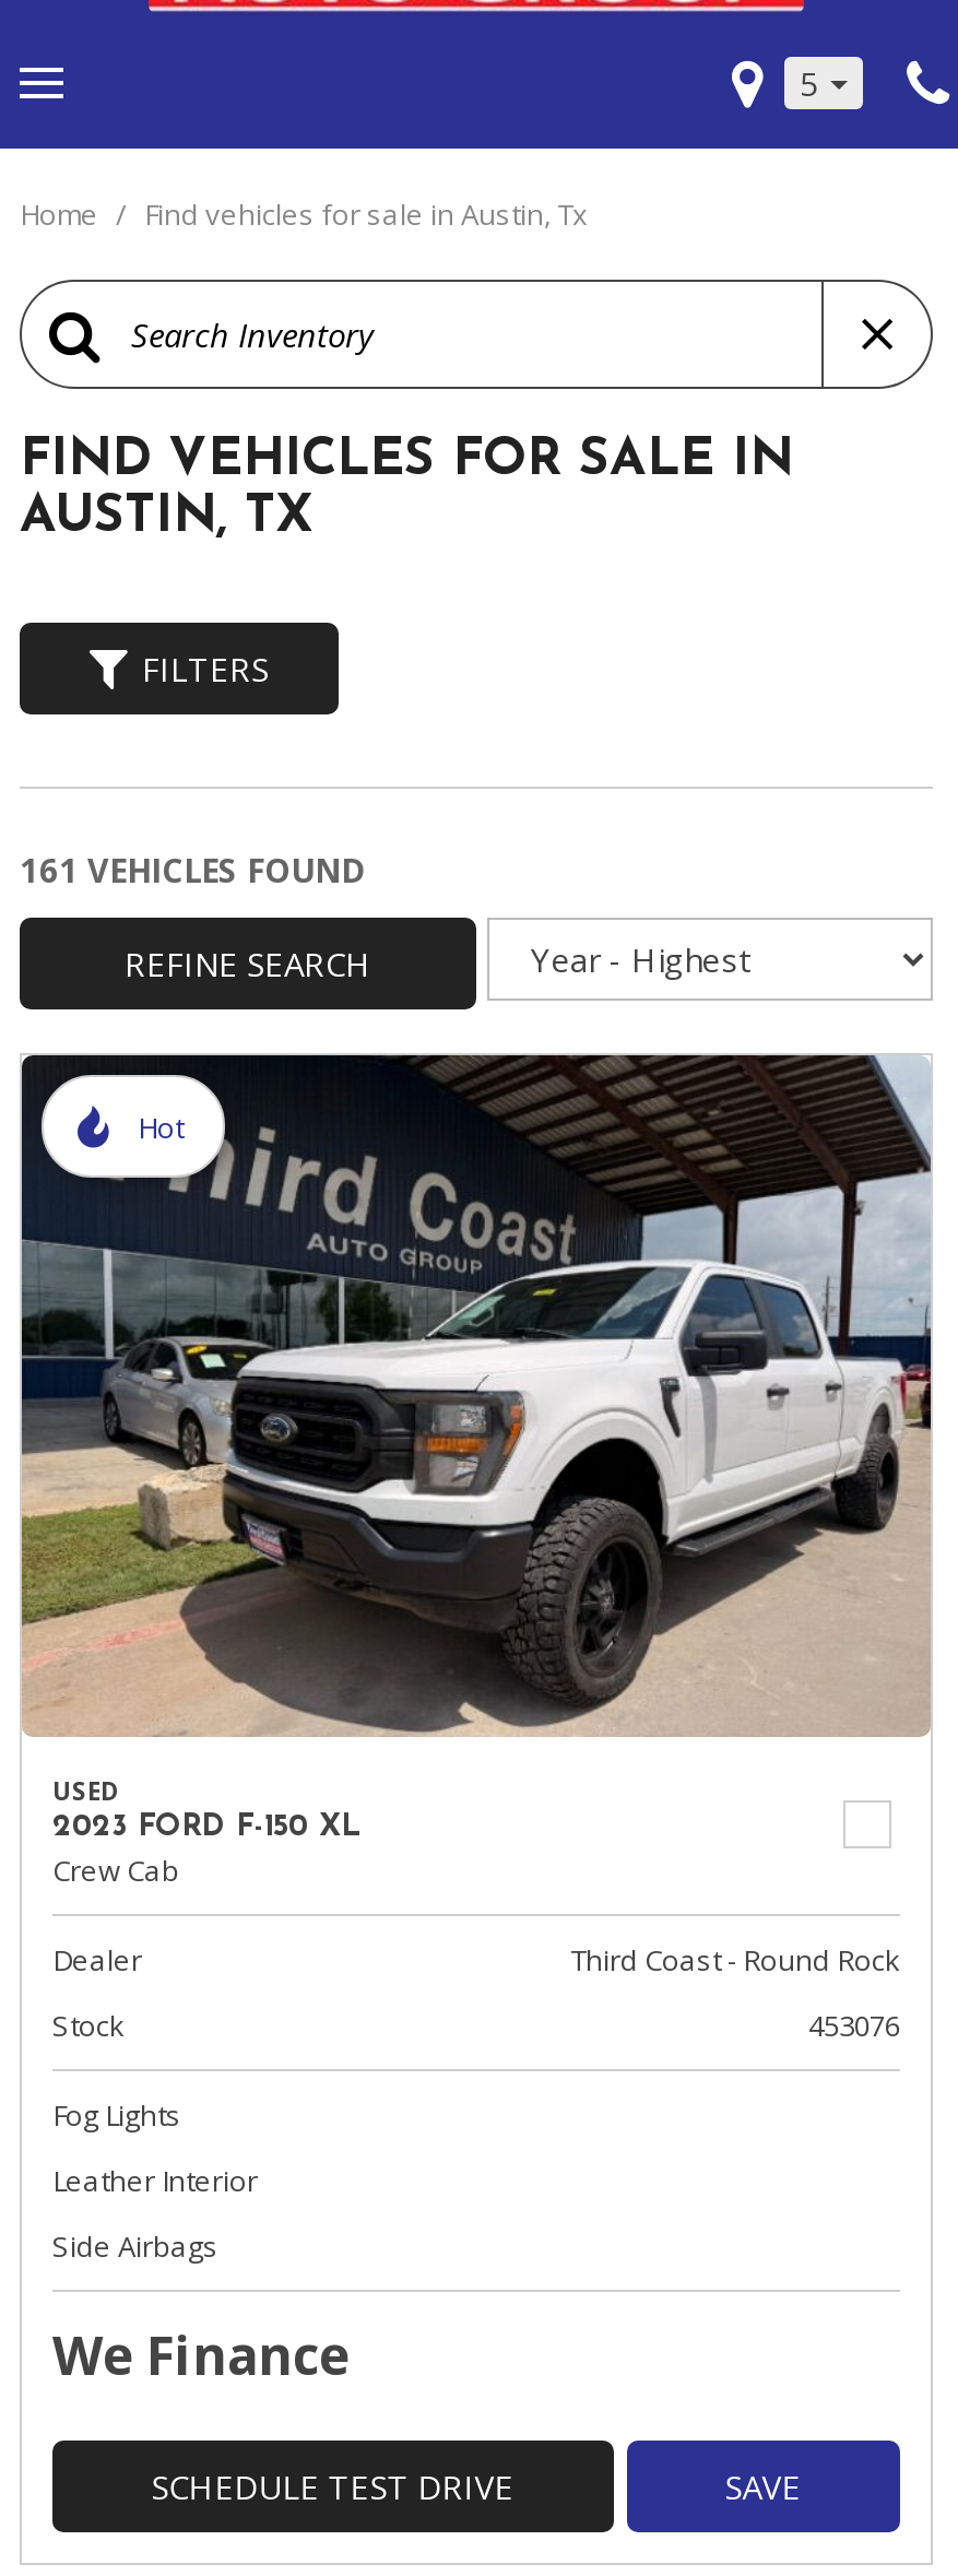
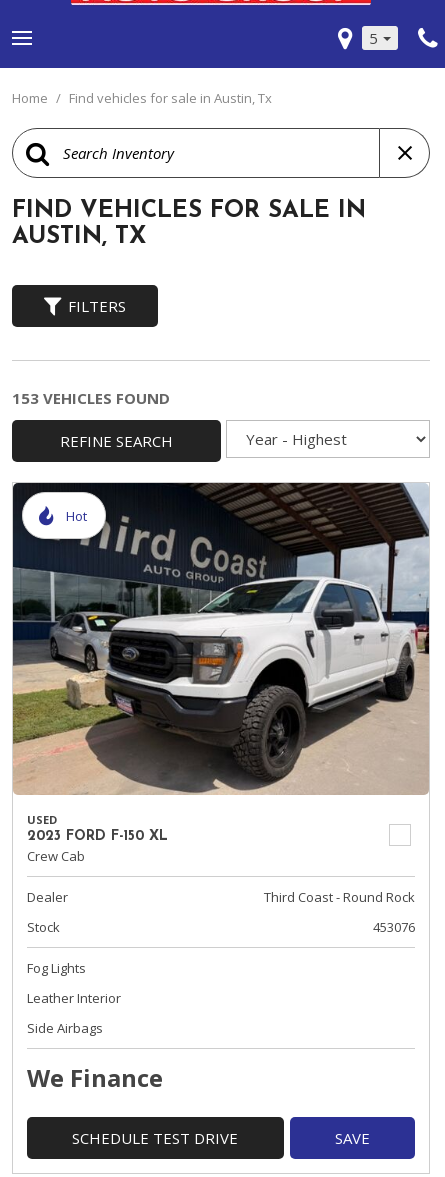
- 161 VEHICLES FOUND
+ 153 VEHICLES FOUND
